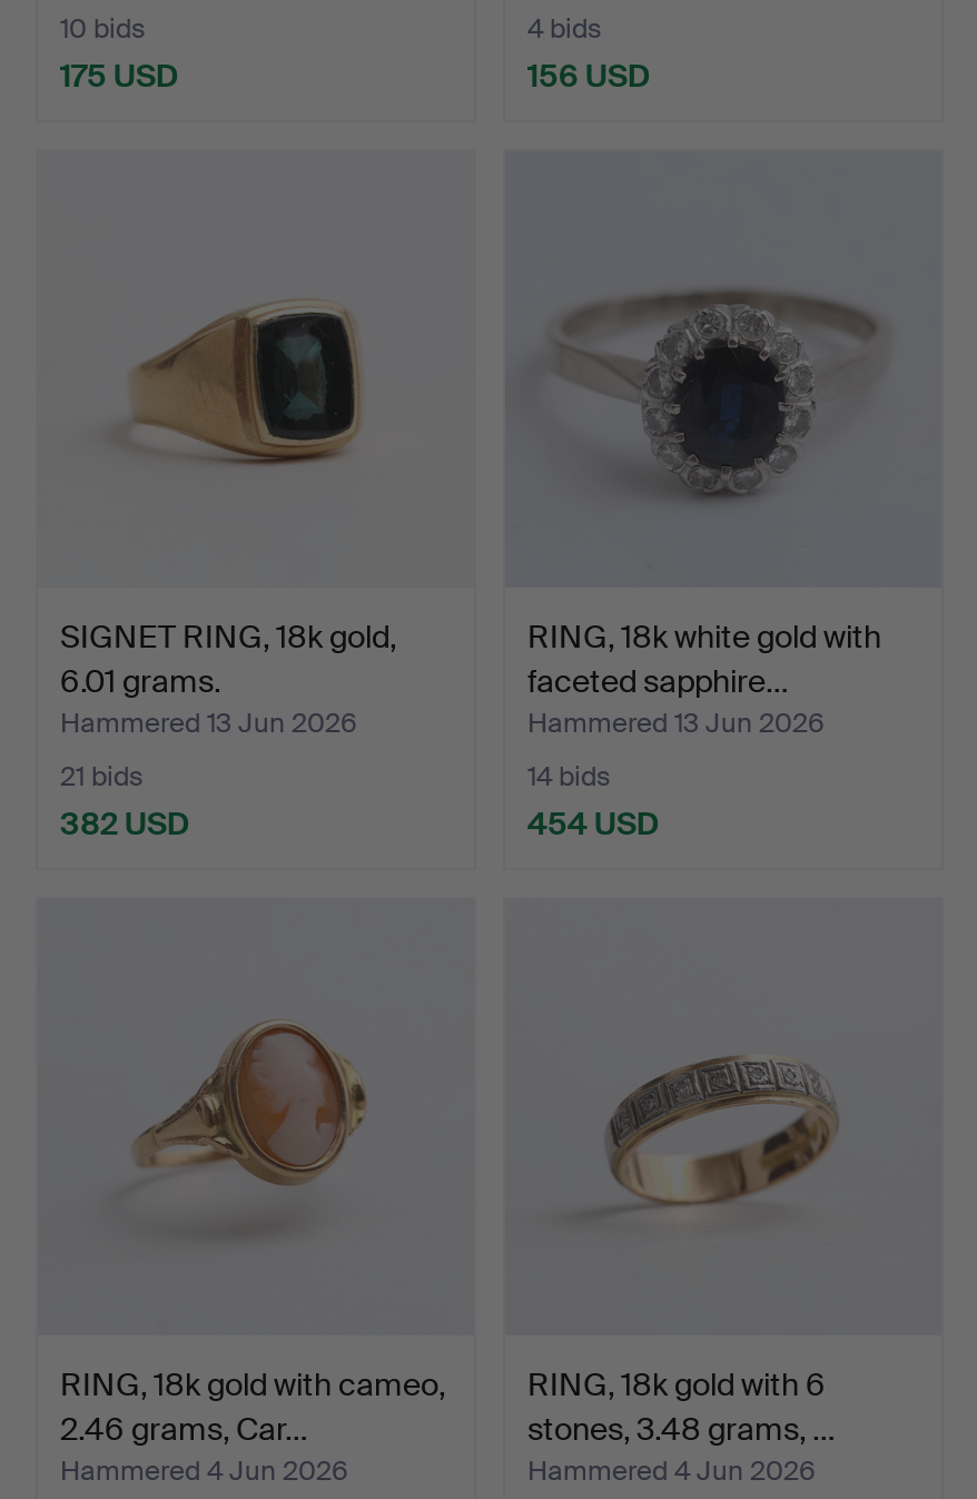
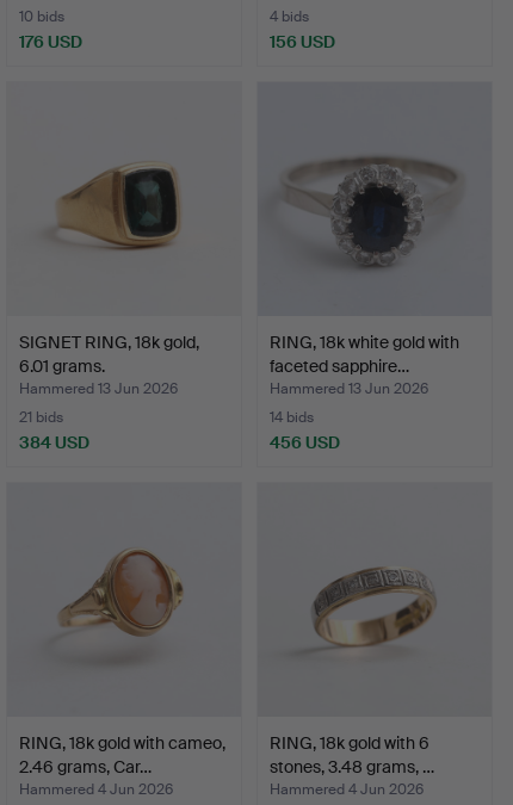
- 175 USD
+ 176 USD

- 382 USD
+ 384 USD

- 454 USD
+ 456 USD
